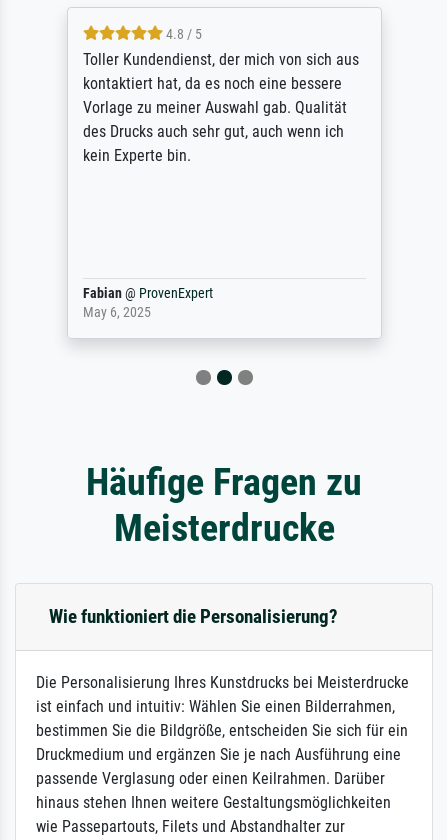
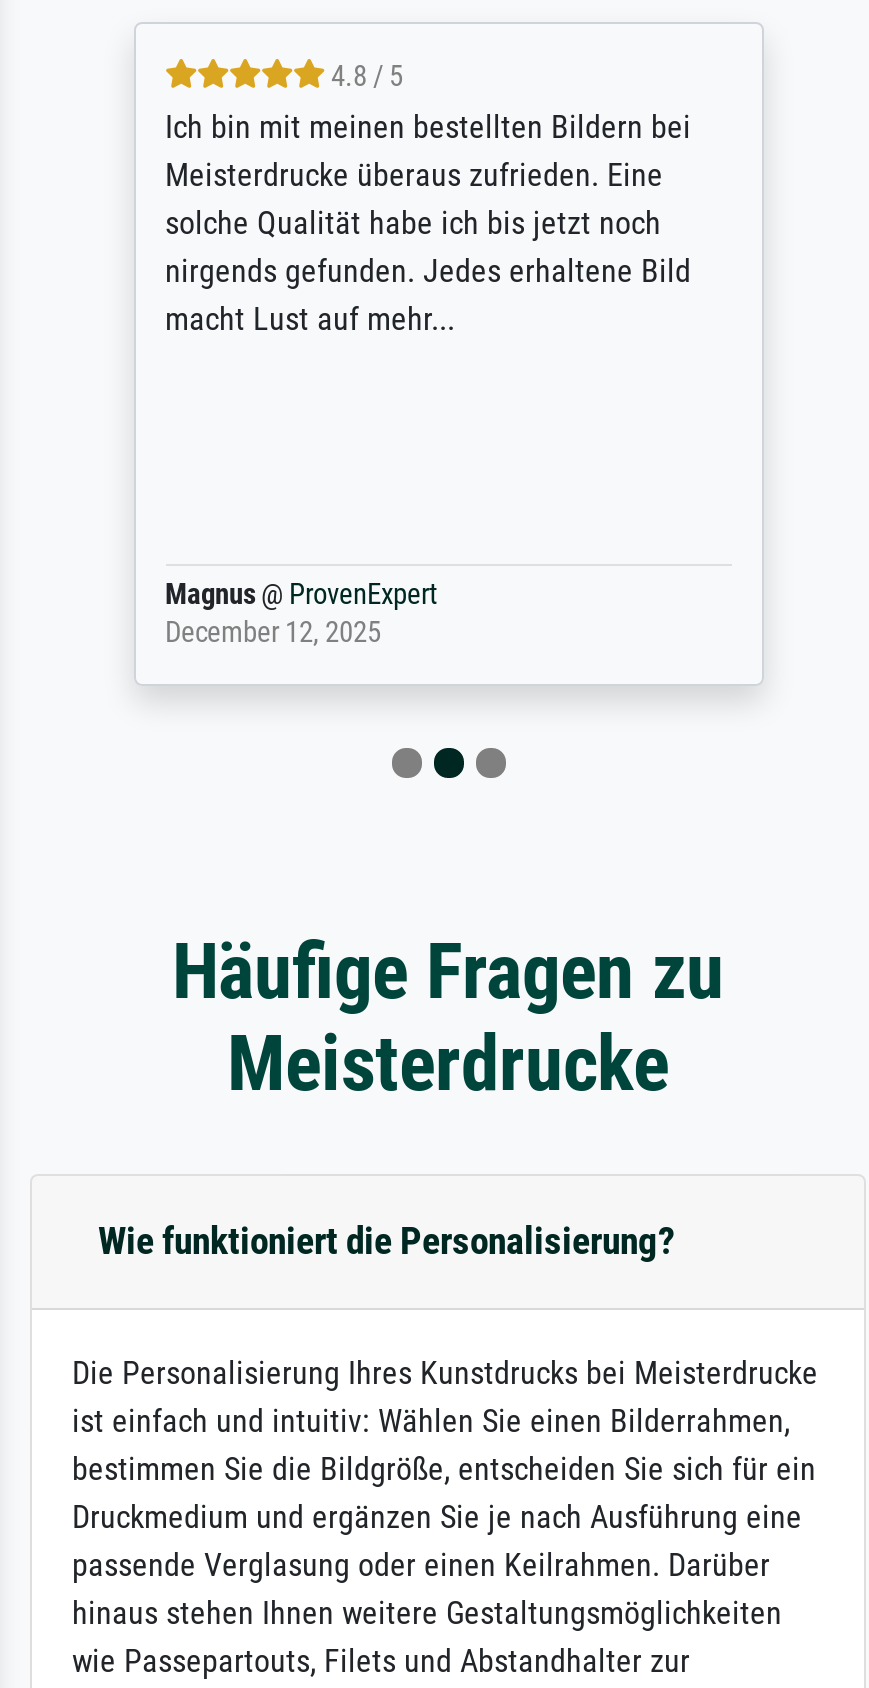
- Toller Kundendienst, der mich von sich aus
- kontaktiert hat, da es noch eine bessere
- Vorlage zu meiner Auswahl gab. Qualität
- des Drucks auch sehr gut, auch wenn ich
- kein Experte bin.
+ Ich bin mit meinen bestellten Bildern bei
+ Meisterdrucke überaus zufrieden. Eine
+ solche Qualität habe ich bis jetzt noch
+ nirgends gefunden. Jedes erhaltene Bild
+ macht Lust auf mehr...

- Fabian @ ProvenExpert
- May 6, 2025
+ Magnus @ ProvenExpert
+ December 12, 2025
